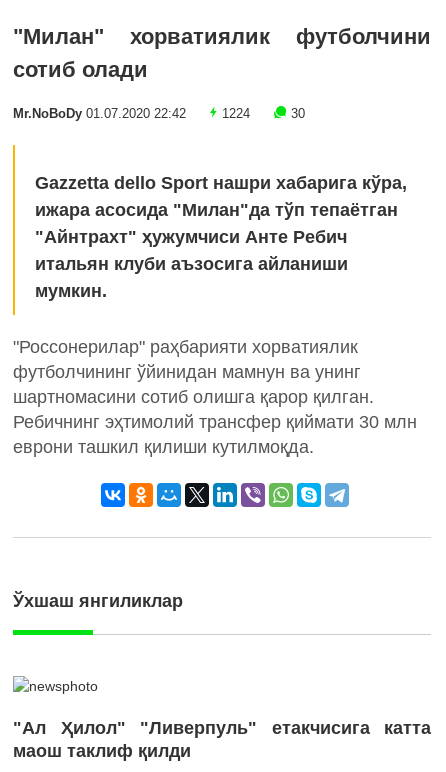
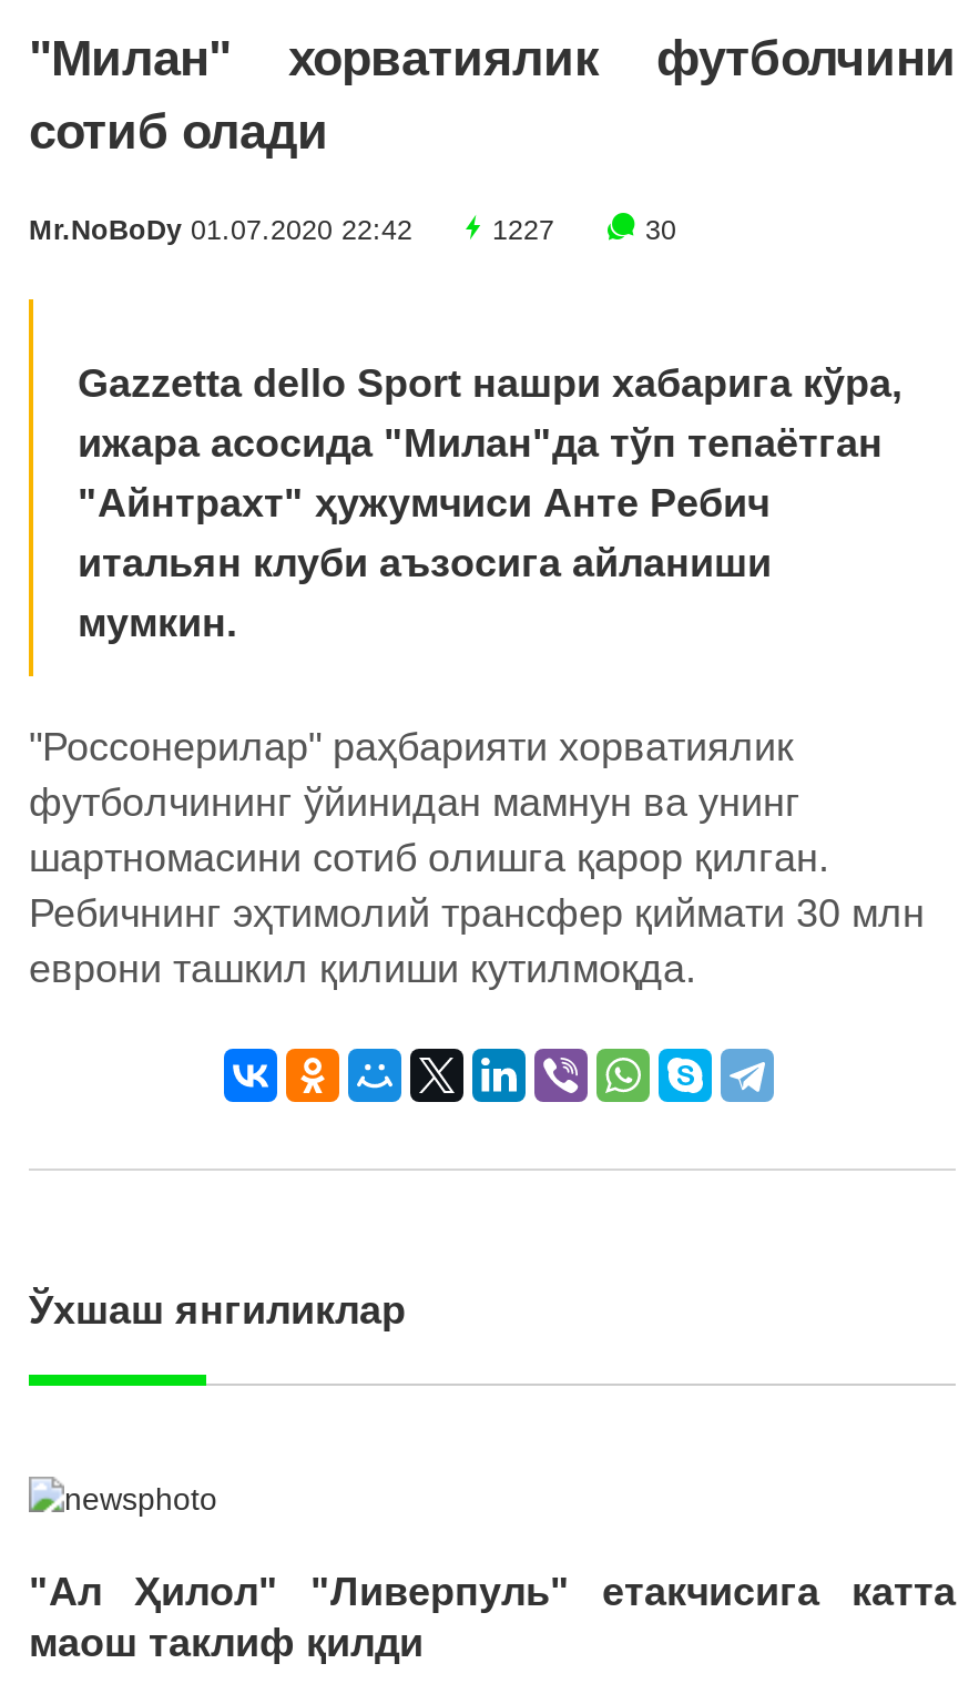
- 1224
+ 1227
